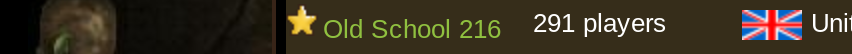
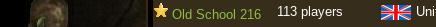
- Old School 216 291 players
+ Old School 216 113 players
